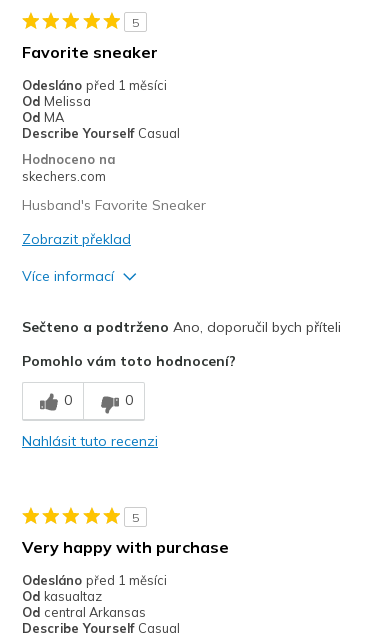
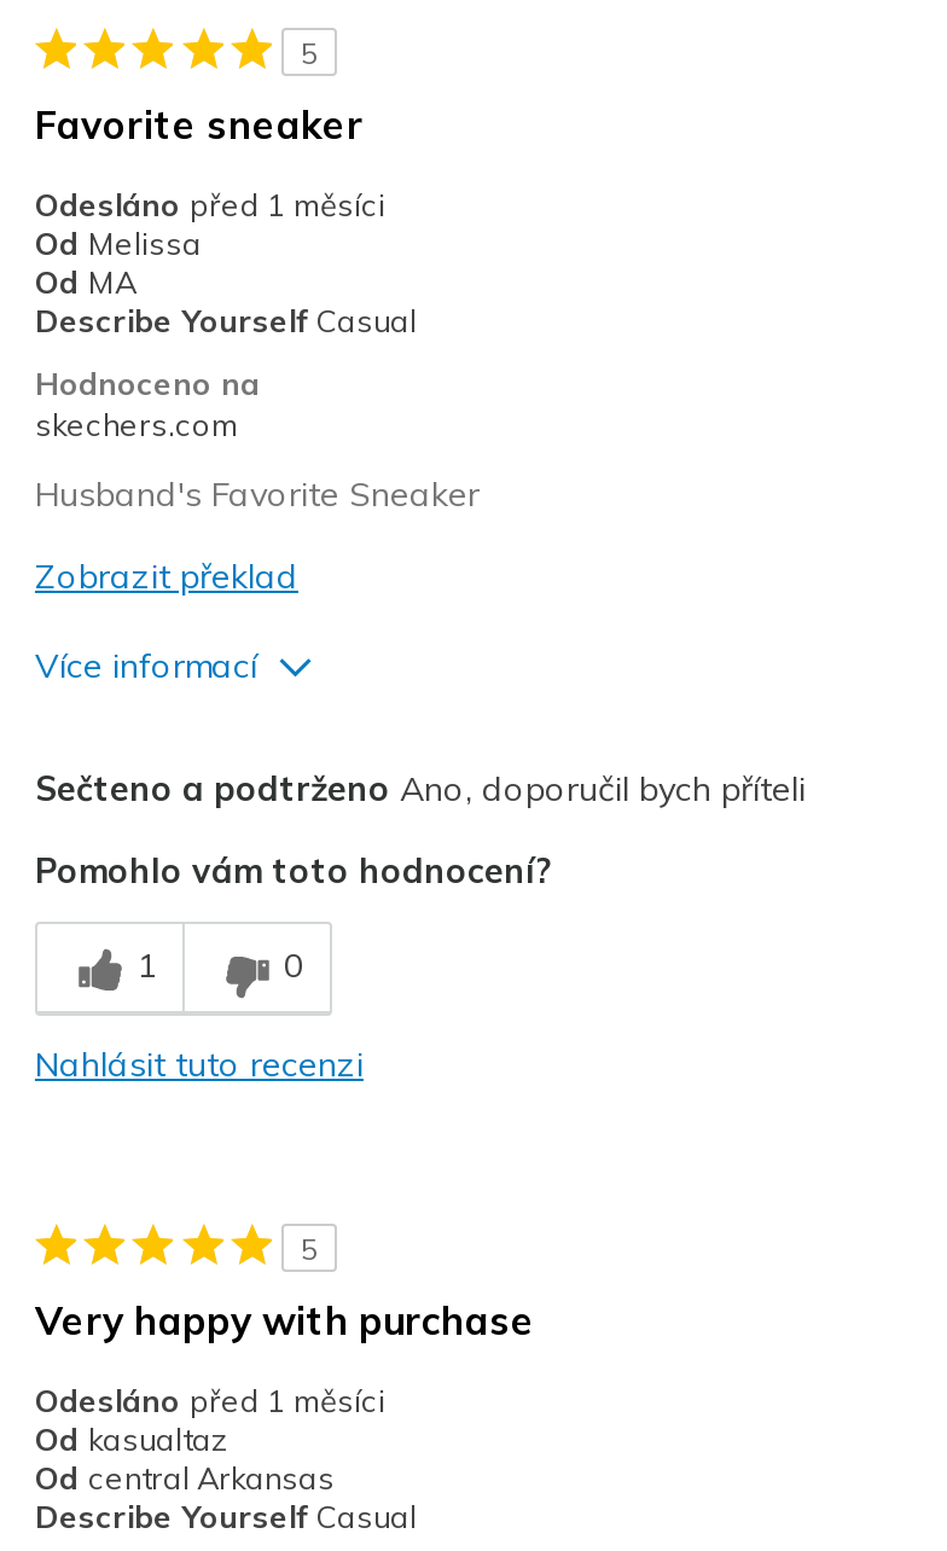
- 0
+ 1
